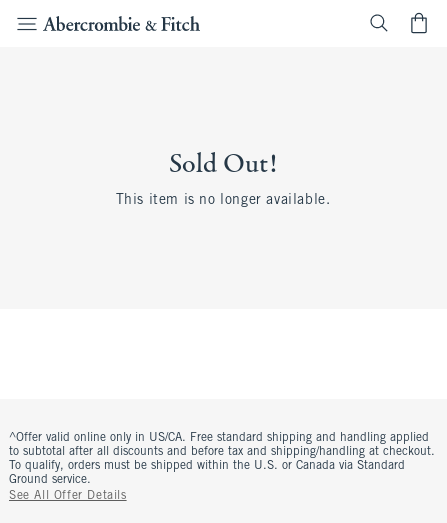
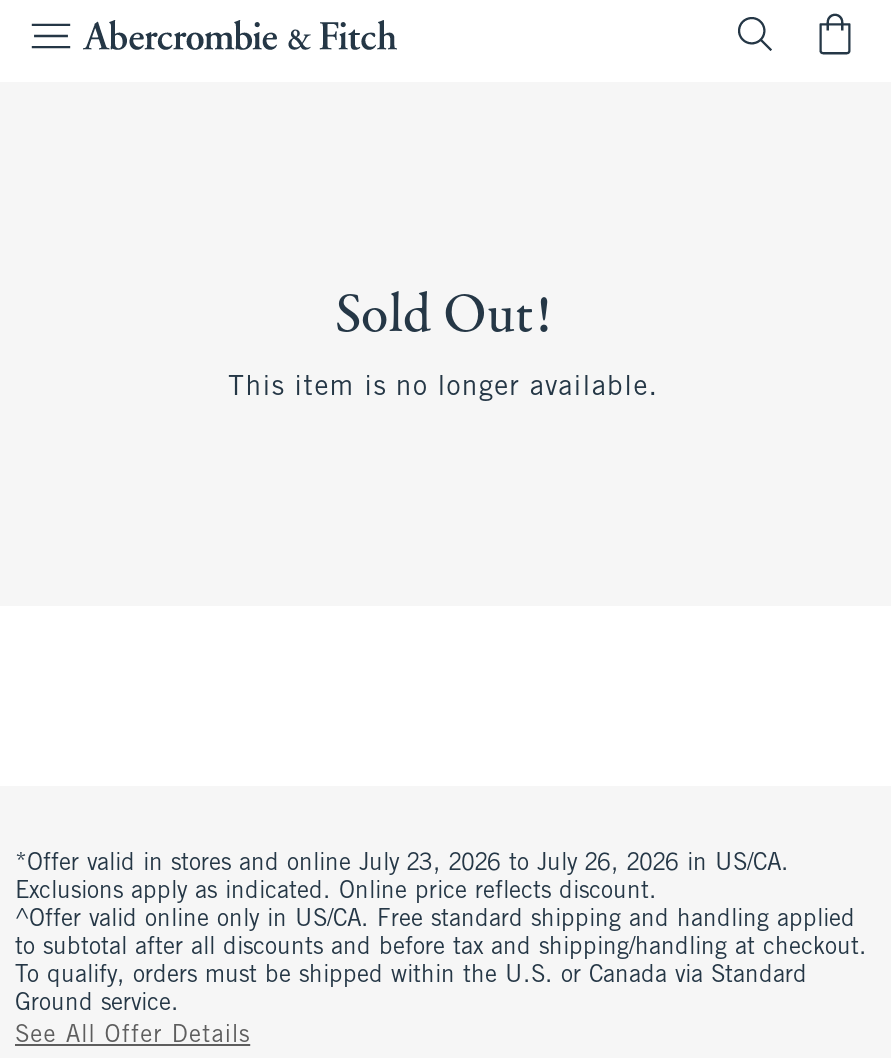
+ *Offer valid in stores and online July 23, 2026 to July 26, 2026 in US/CA.
+ Exclusions apply as indicated. Online price reflects discount.
